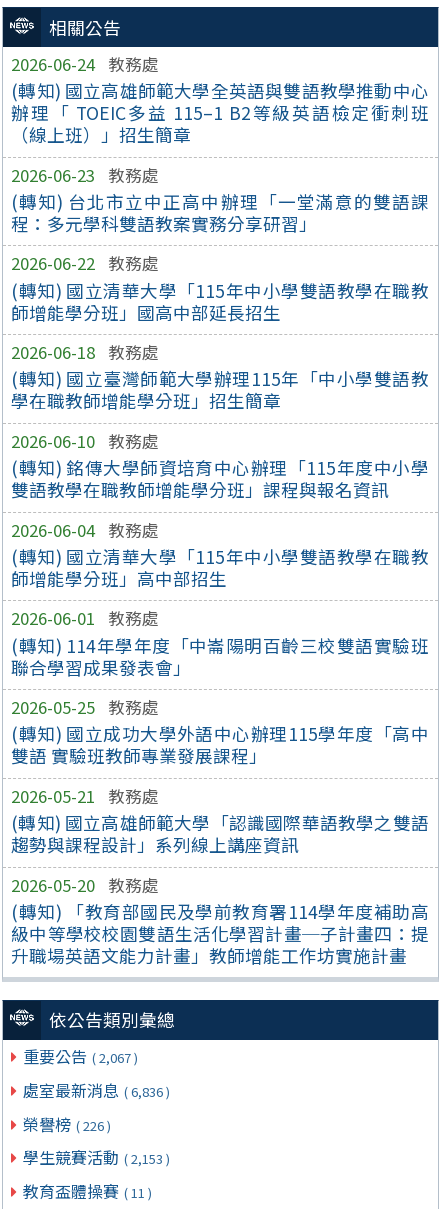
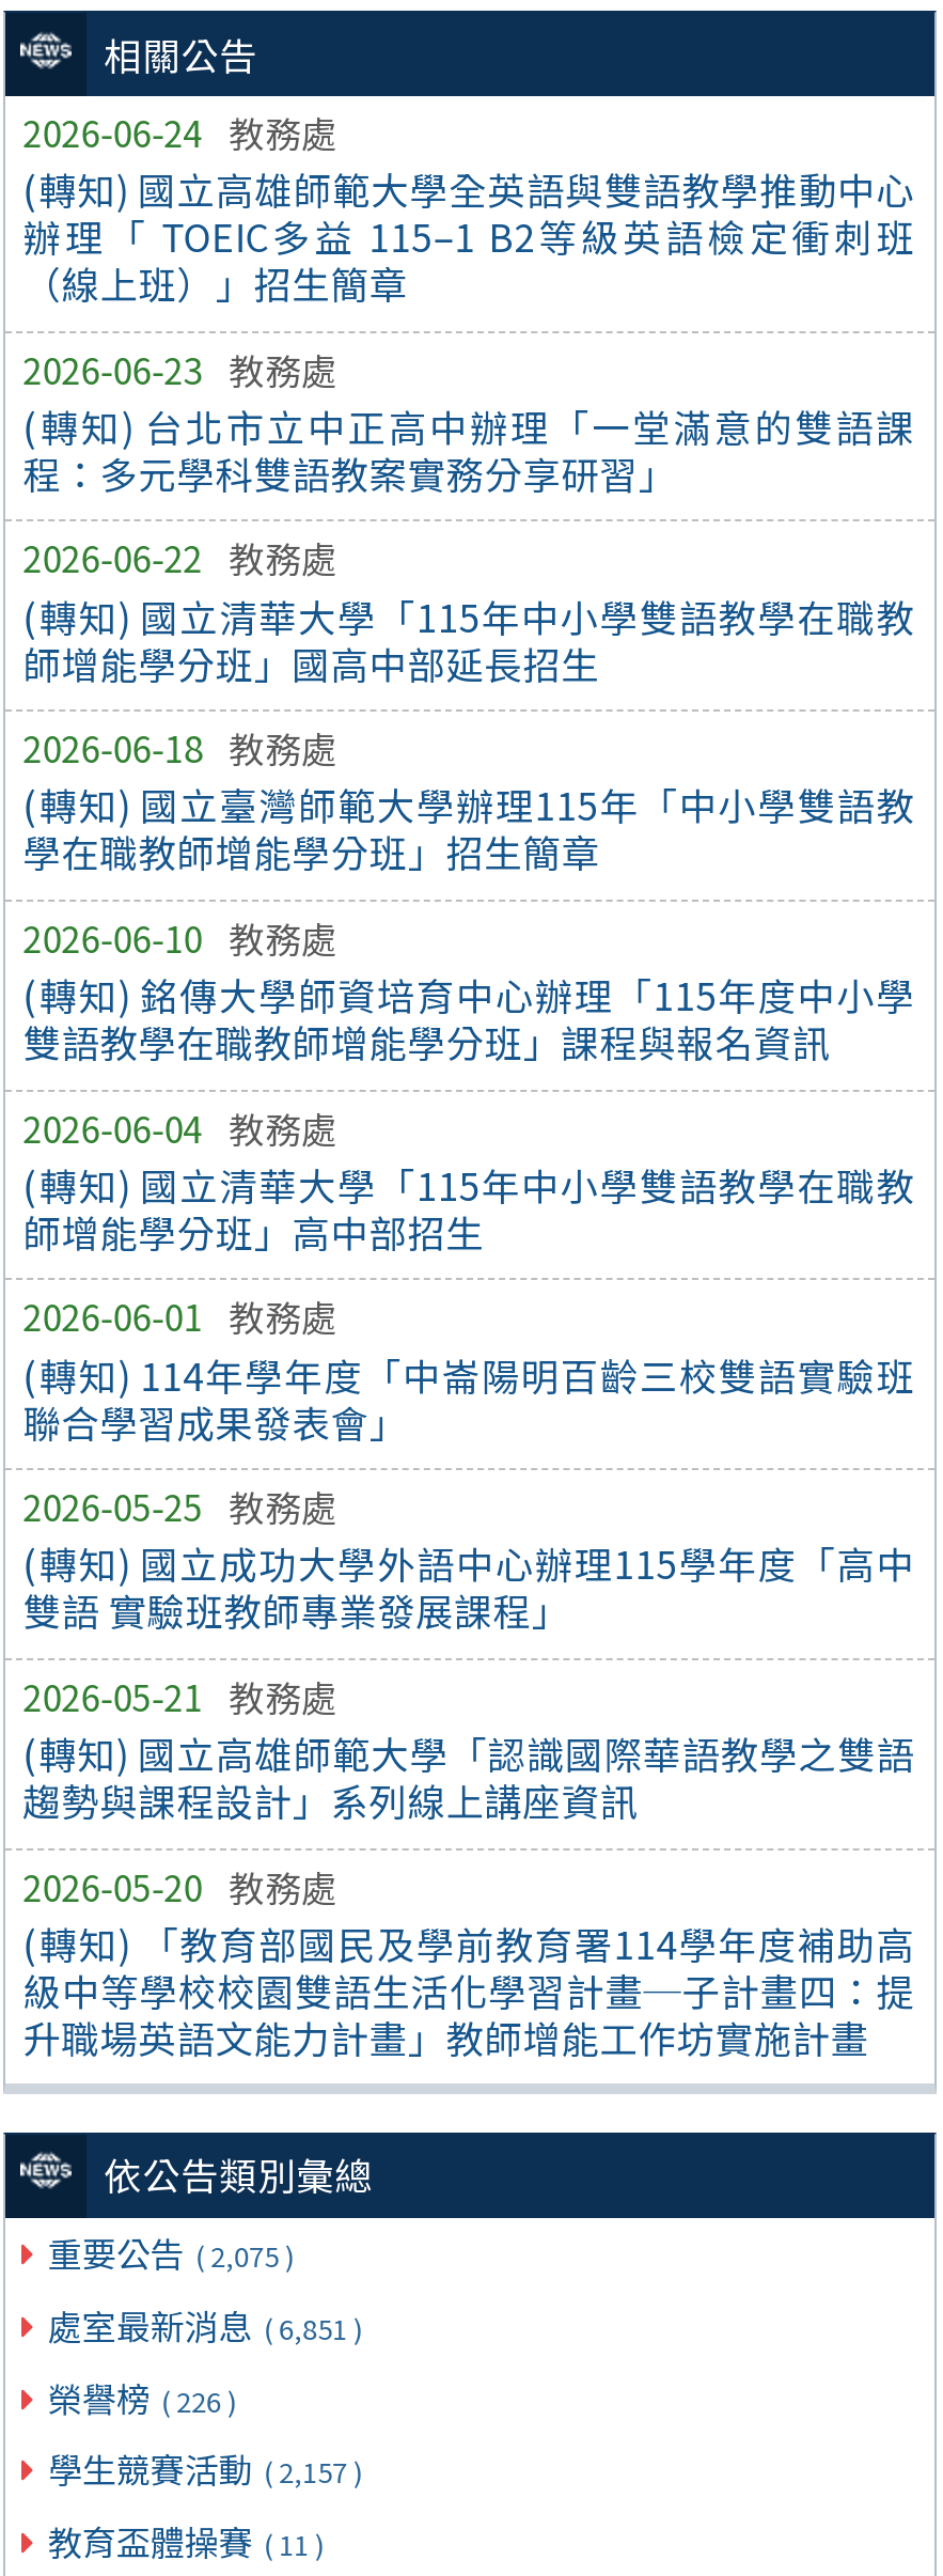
- 重要公告 ( 2,067 )
+ 重要公告 ( 2,075 )

- 處室最新消息 ( 6,836 )
+ 處室最新消息 ( 6,851 )

- 學生競賽活動 ( 2,153 )
+ 學生競賽活動 ( 2,157 )
